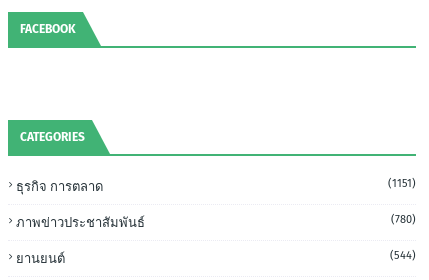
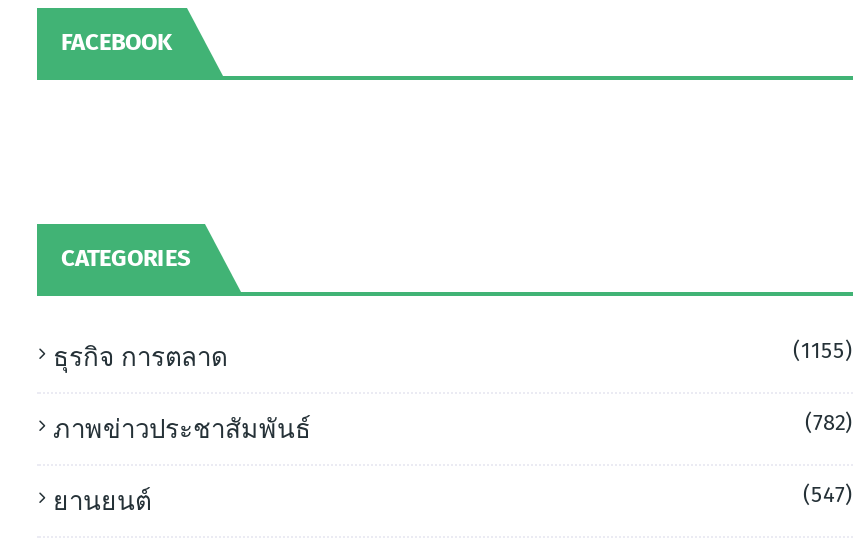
- (1151)
+ (1155)

- (780)
+ (782)

- (544)
+ (547)
